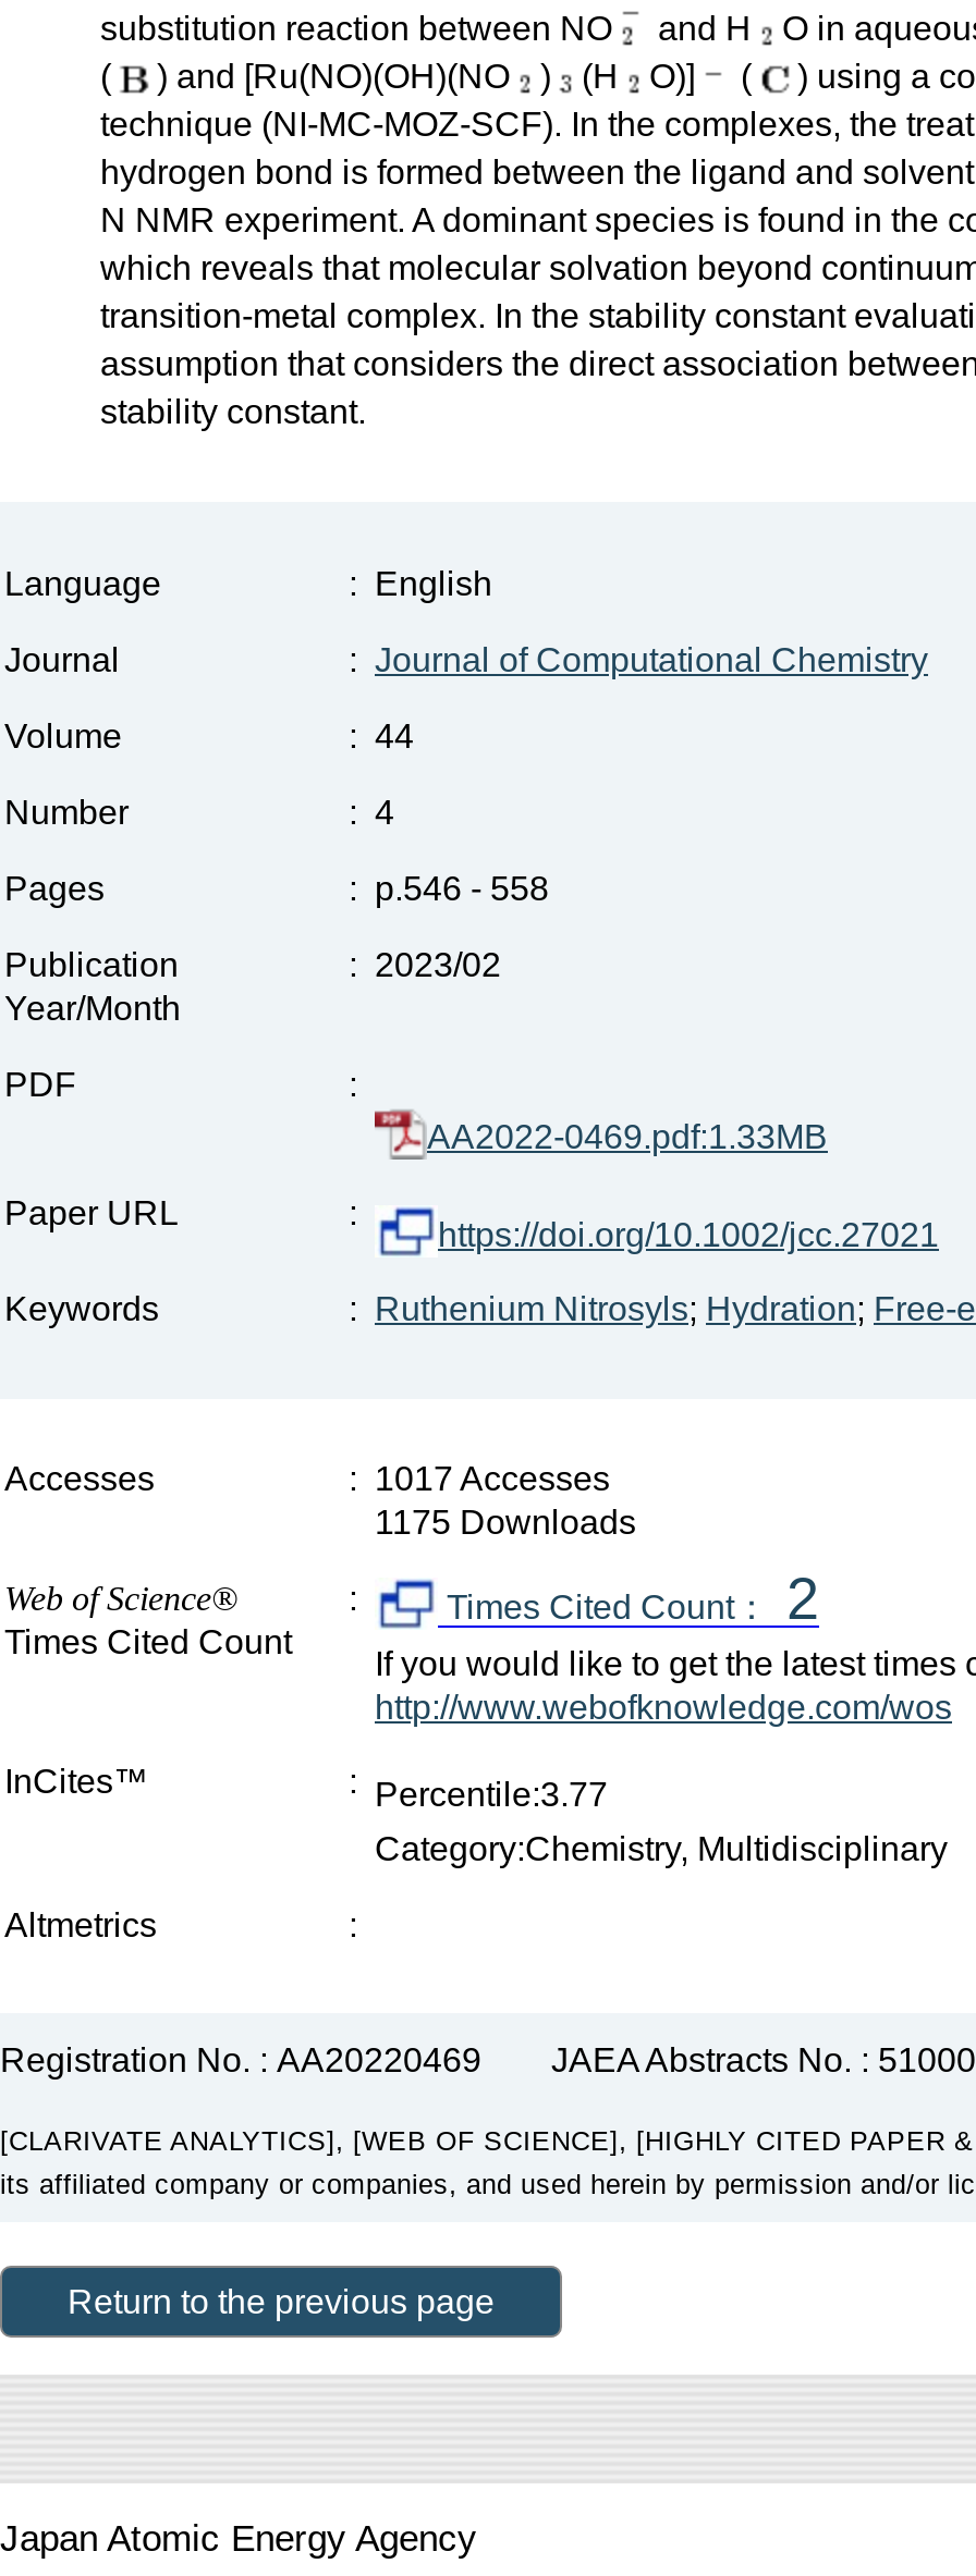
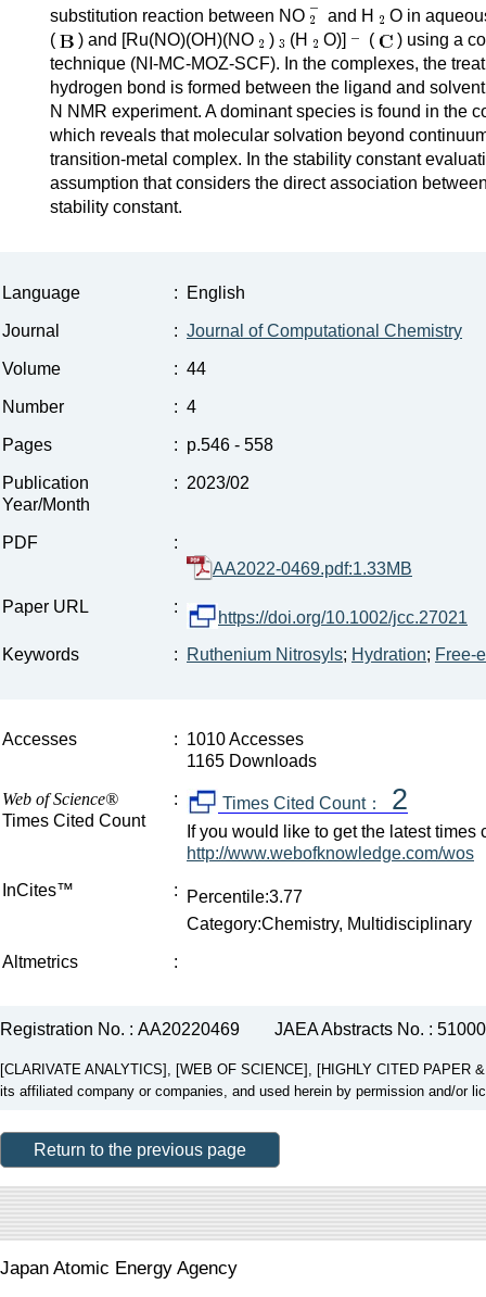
- : 1017 Accesses
+ : 1010 Accesses

- 1175 Downloads
+ 1165 Downloads
